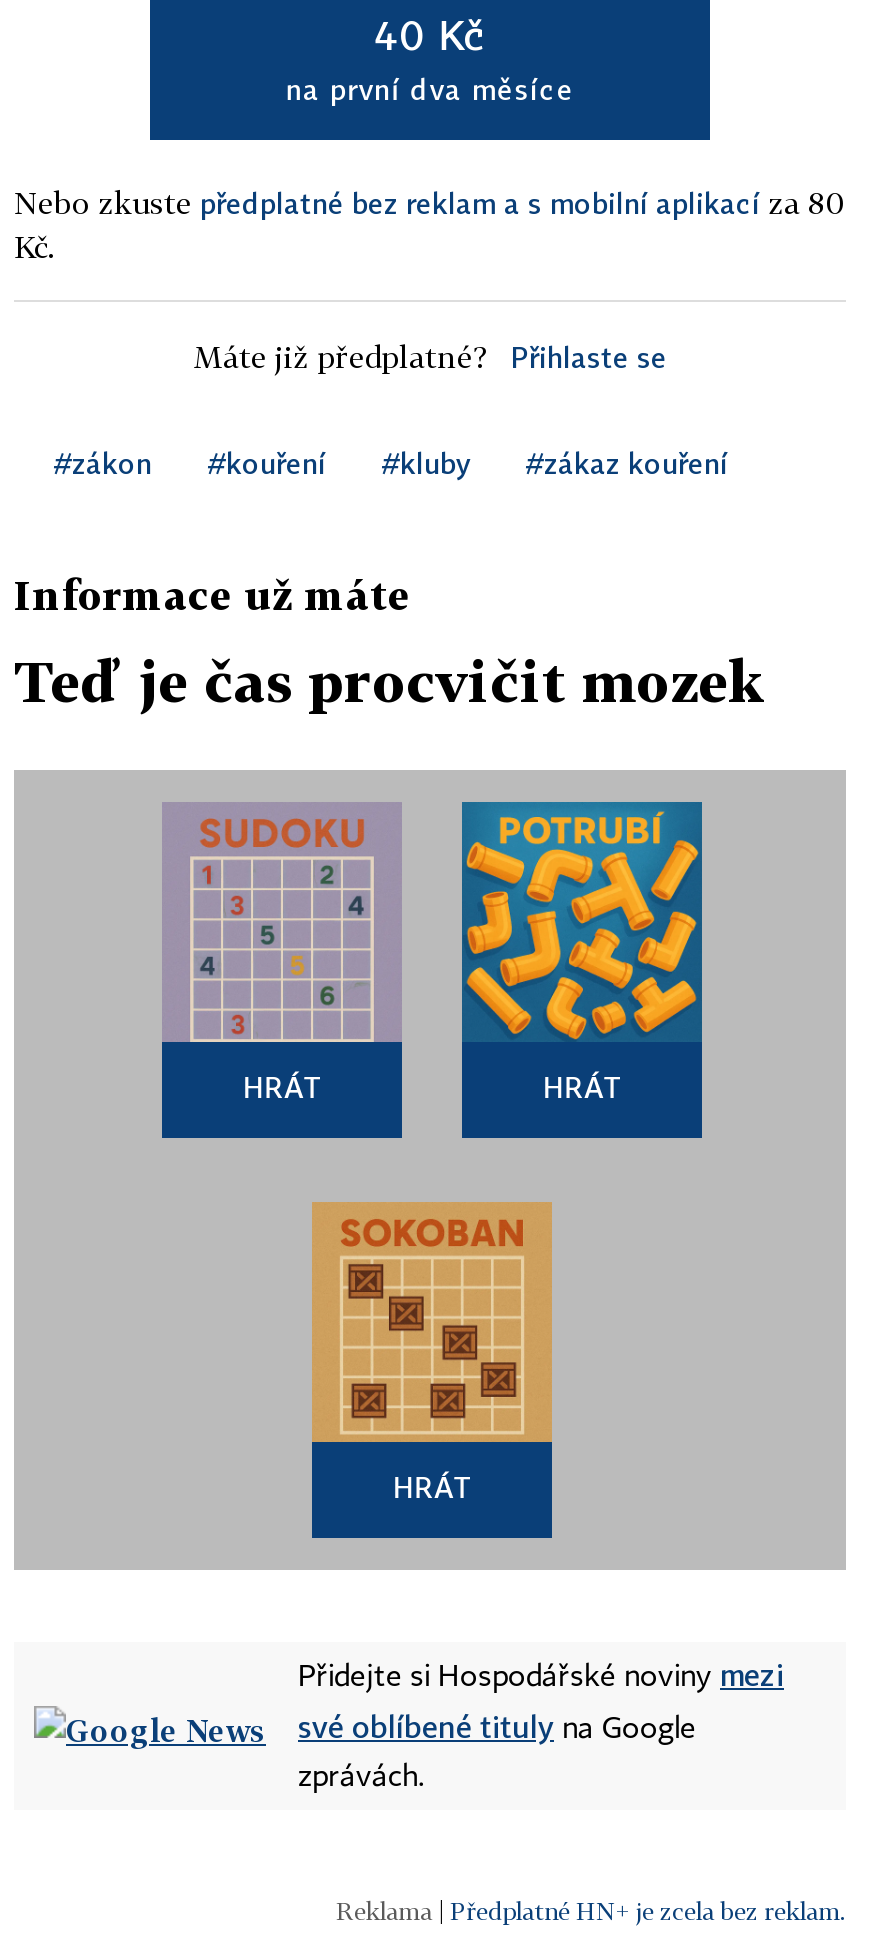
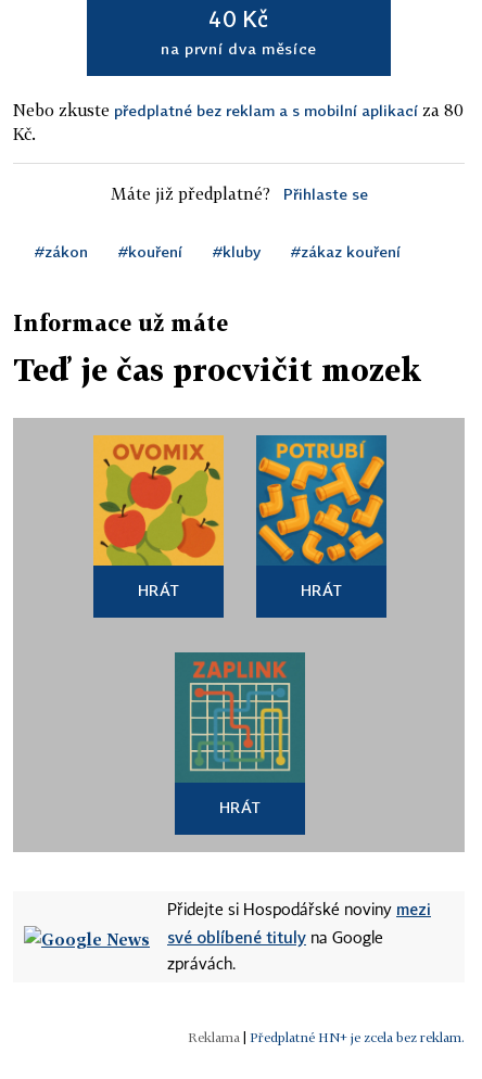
- [image]
+ [image]

- [image]
+ [image]
